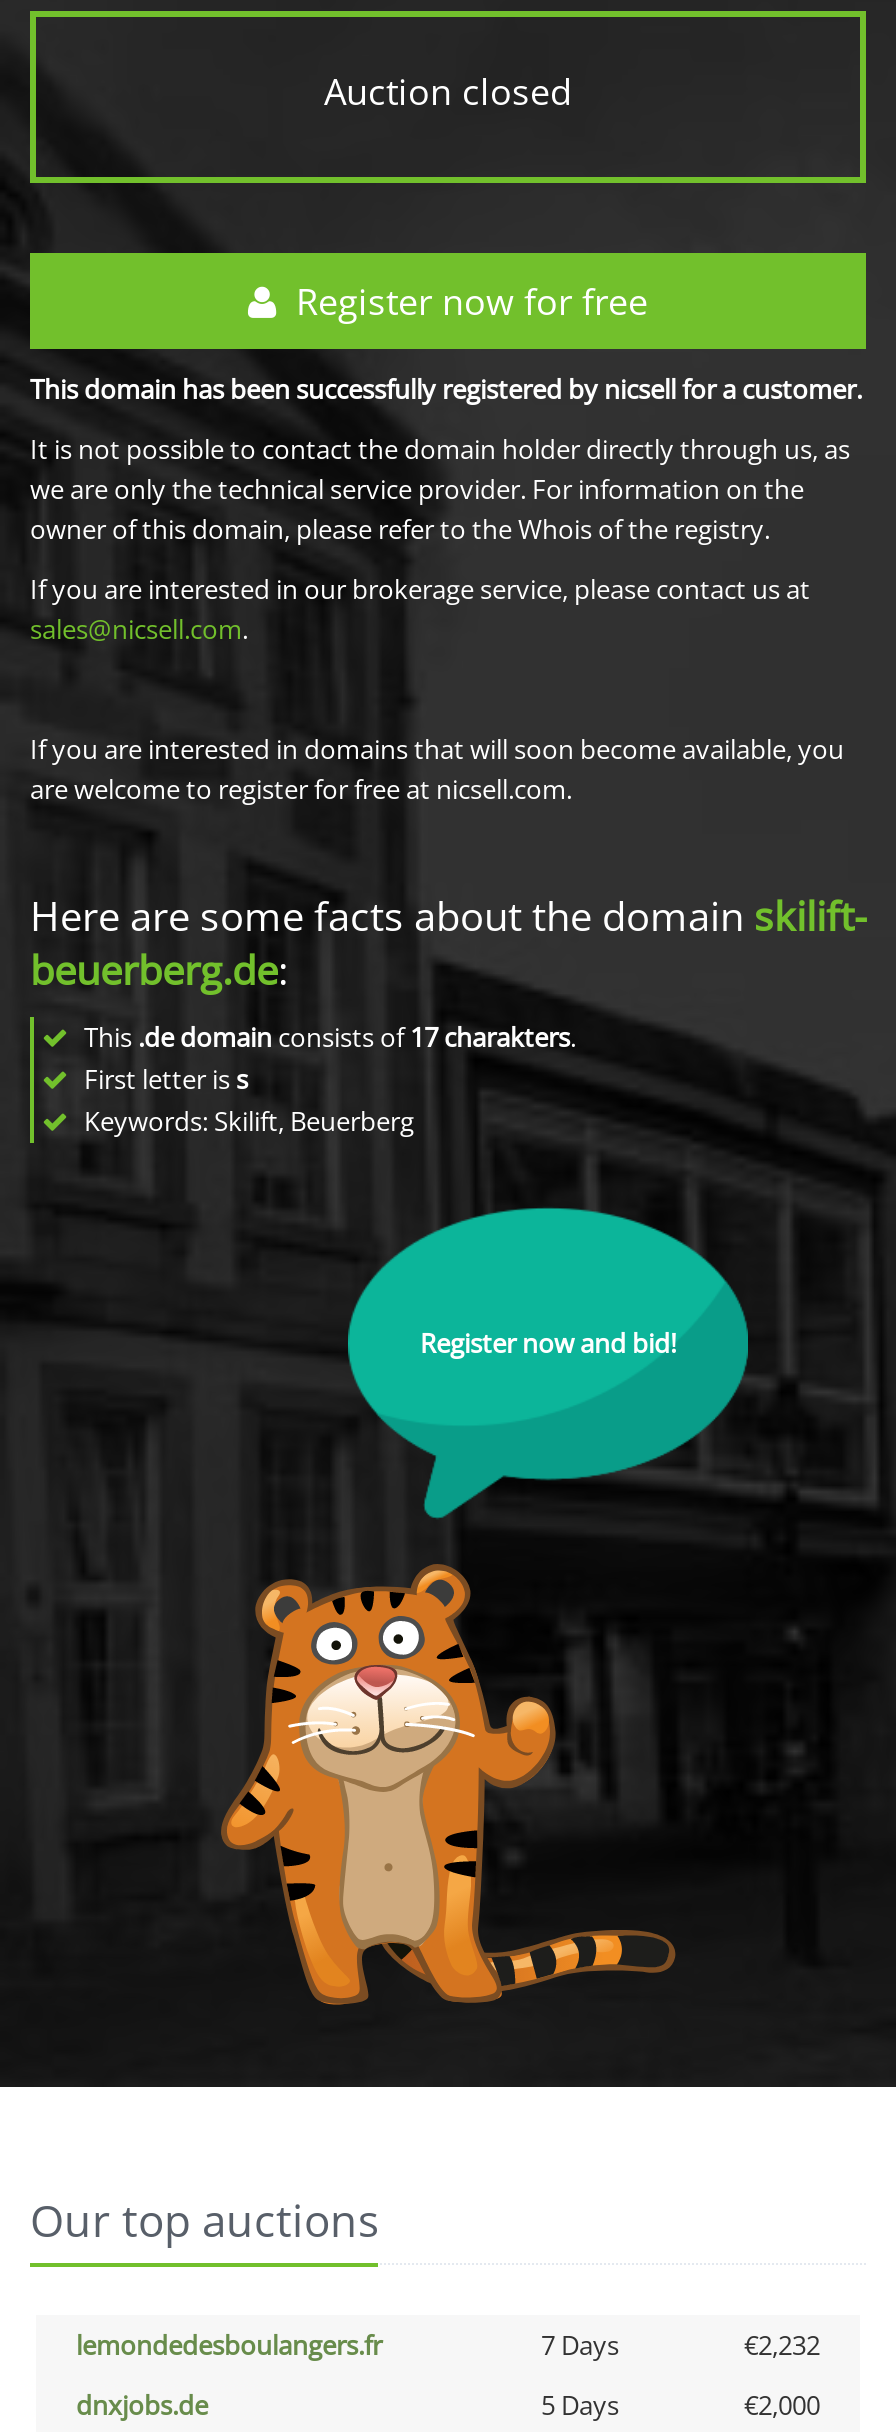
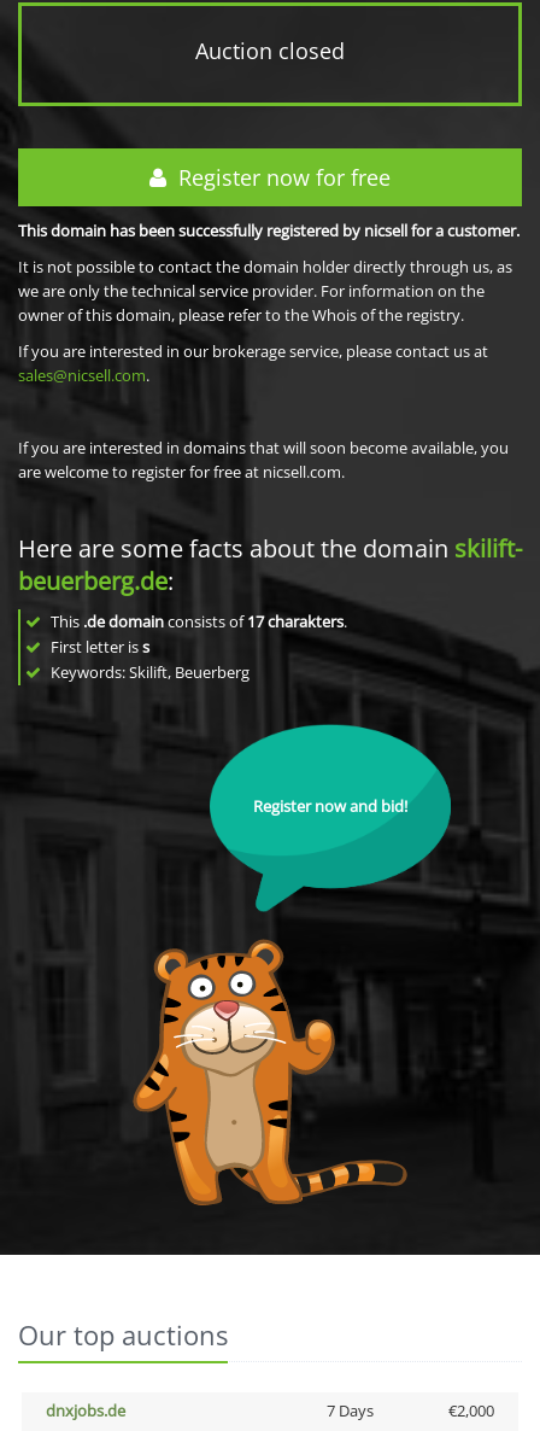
- lemondedesboulangers.fr
- 7 Days
- €2,232

- 5 Days
+ 7 Days
